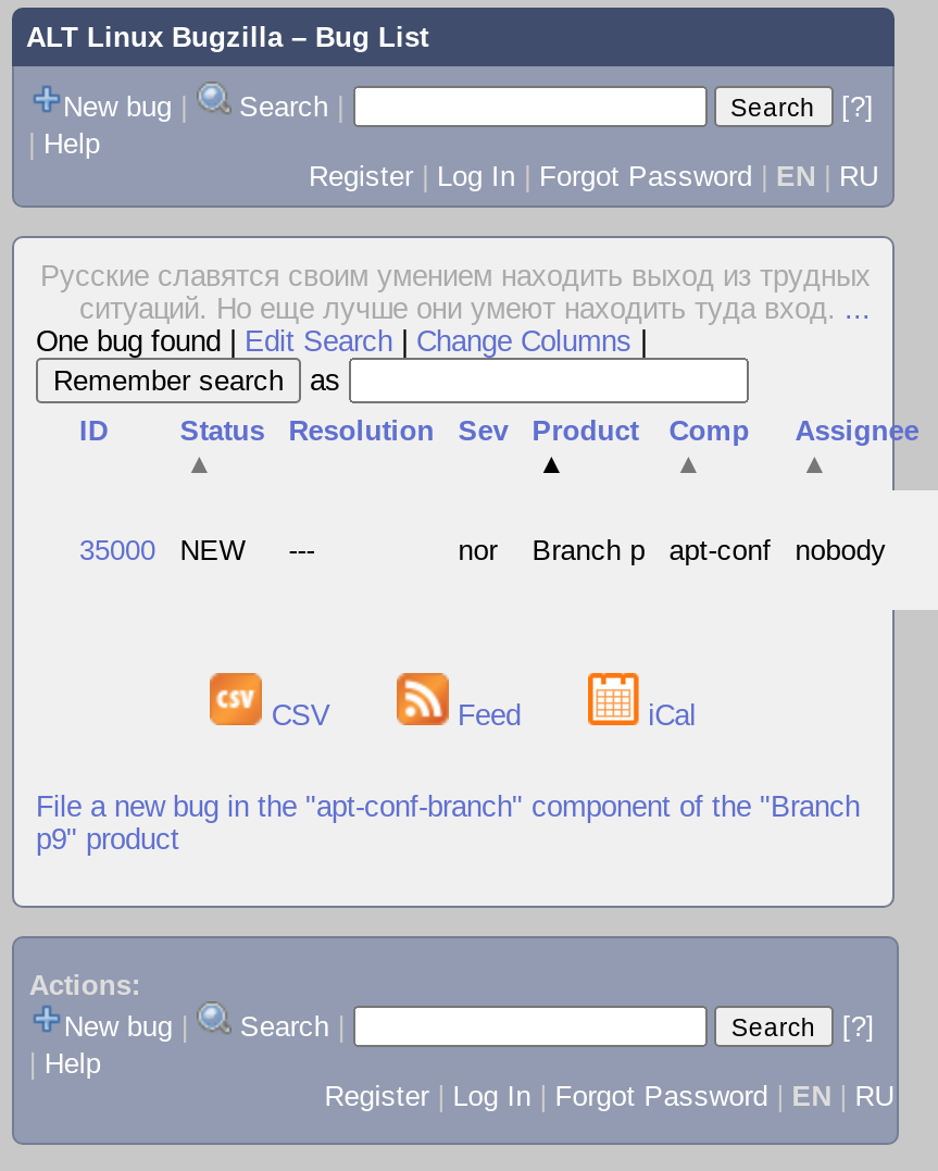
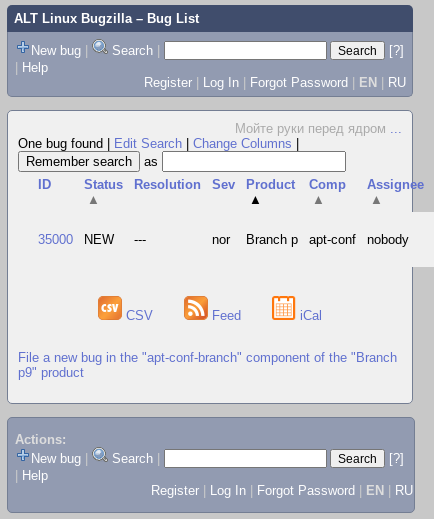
- Русские славятся своим умением находить выход из трудных
- ситуаций. Но еще лучше они умеют находить туда вход....
+ Мойте руки перед ядром...
